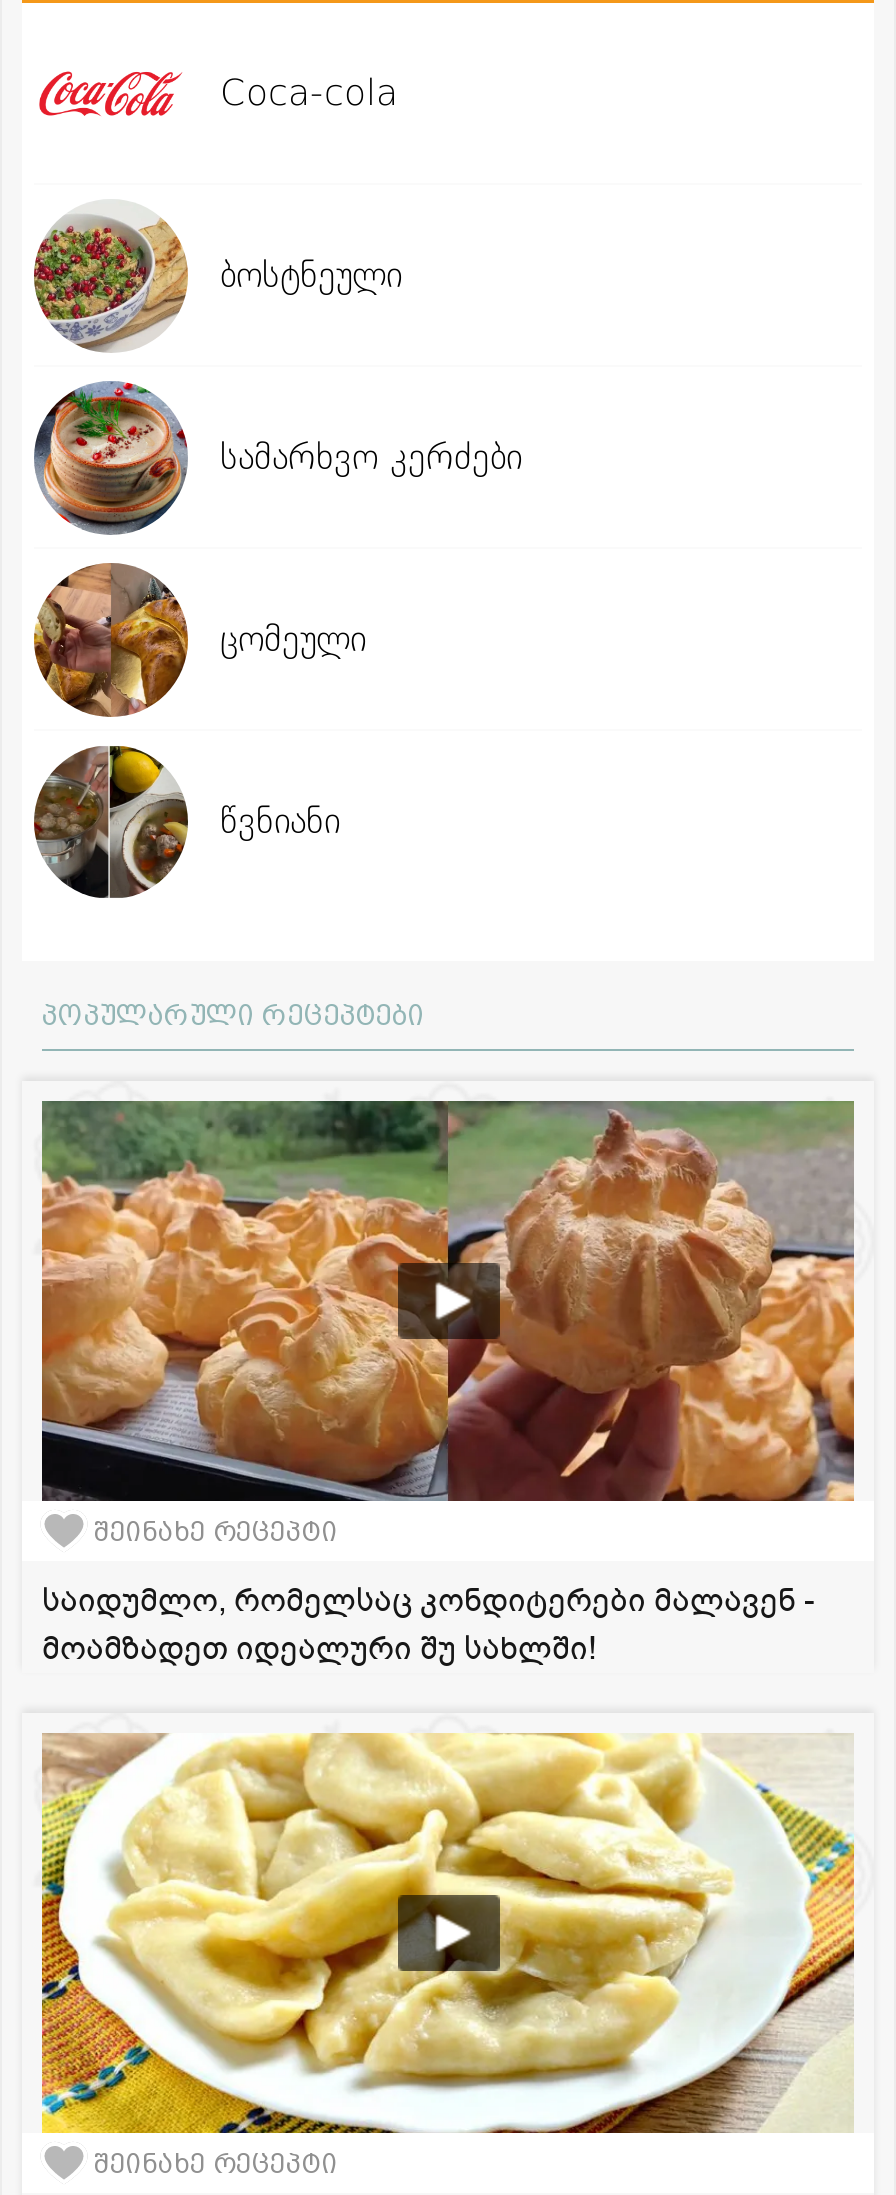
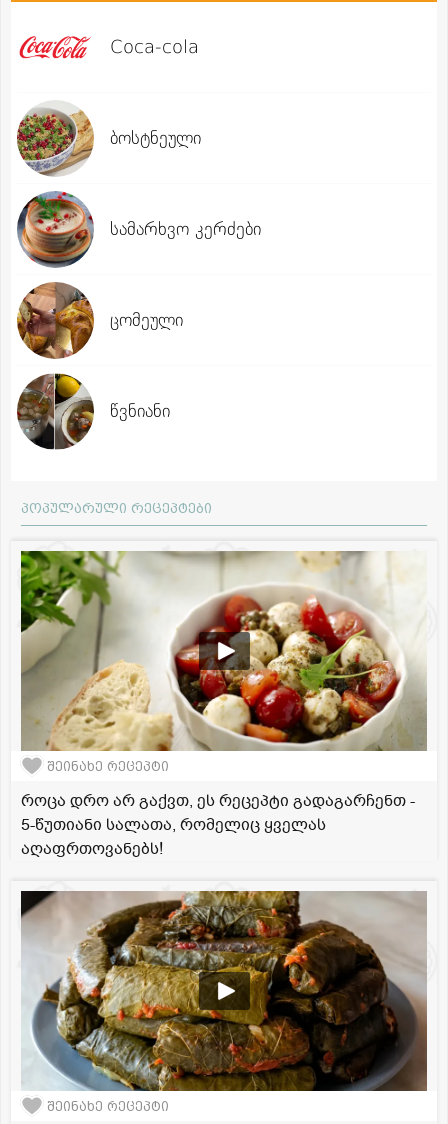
- [image]
- საიდუმლო, რომელსაც კონდიტერები მალავენ -
- მოამზადეთ იდეალური შუ სახლში!
+ [image]
+ როცა დრო არ გაქვთ, ეს რეცეპტი გადაგარჩენთ -
+ 5-წუთიანი სალათა, რომელიც ყველას
+ აღაფრთოვანებს!

- [image]
+ [image]
